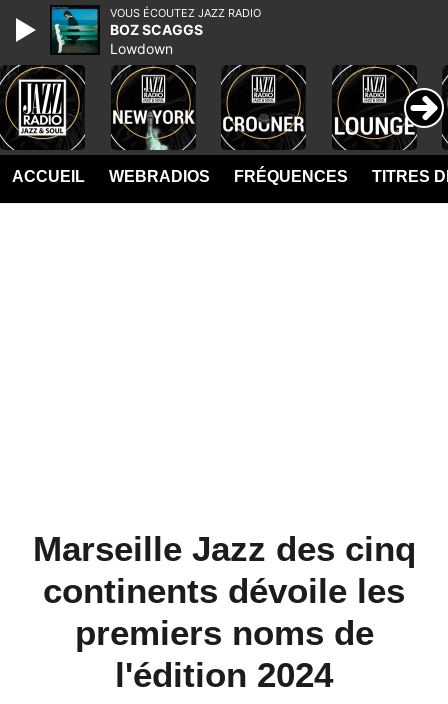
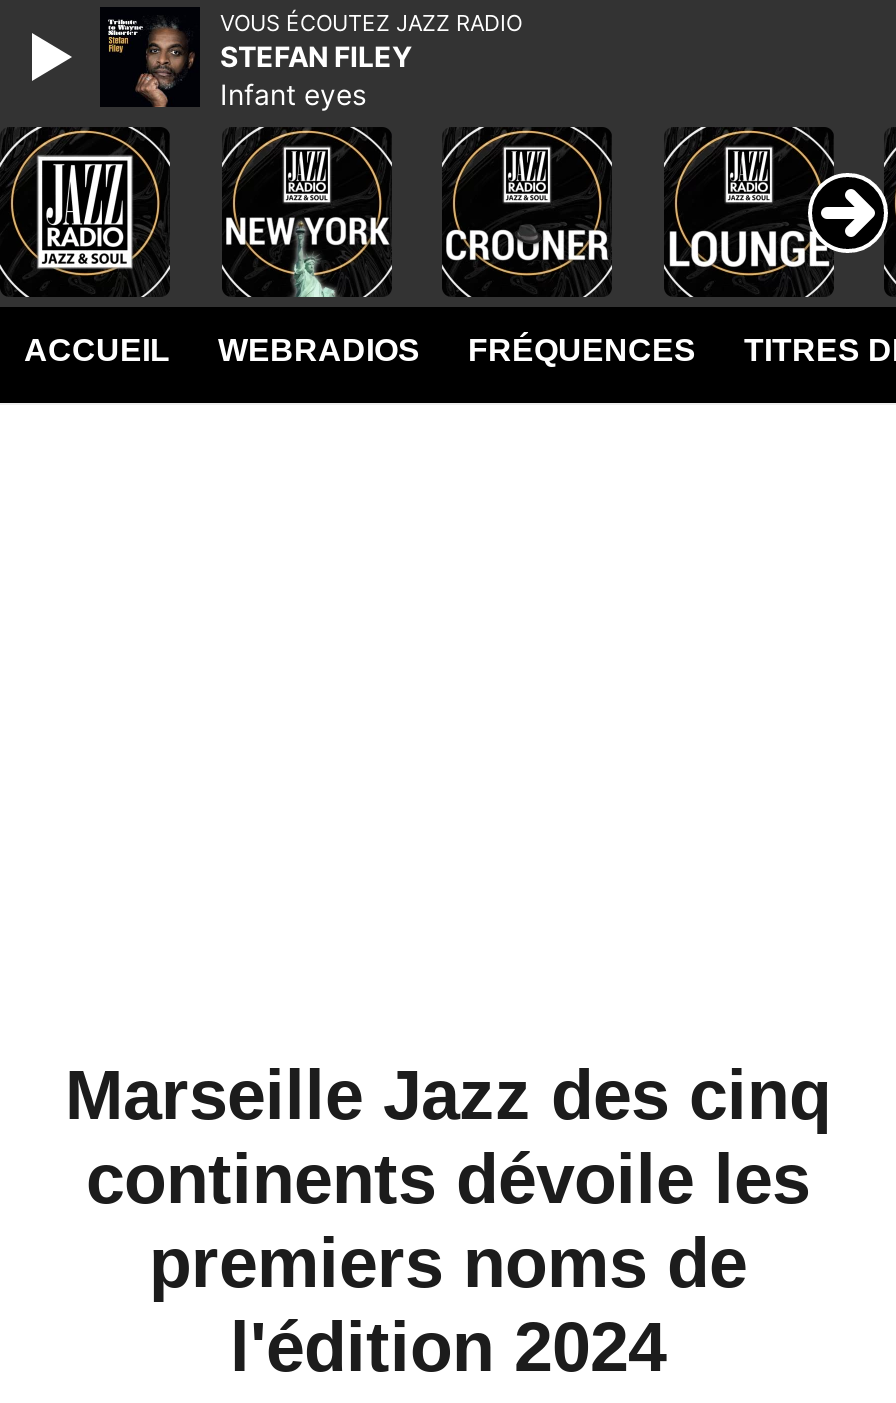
- [image]
- BOZ SCAGGS
- Lowdown
+ [image]
+ STEFAN FILEY
+ Infant eyes
